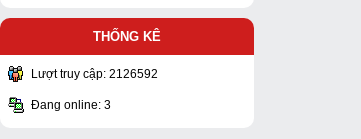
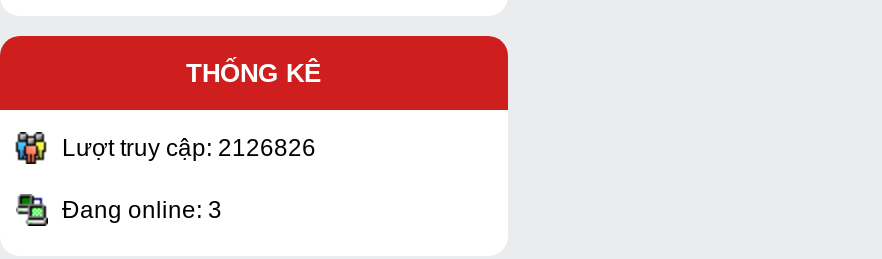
- Lượt truy cập: 2126592
+ Lượt truy cập: 2126826
